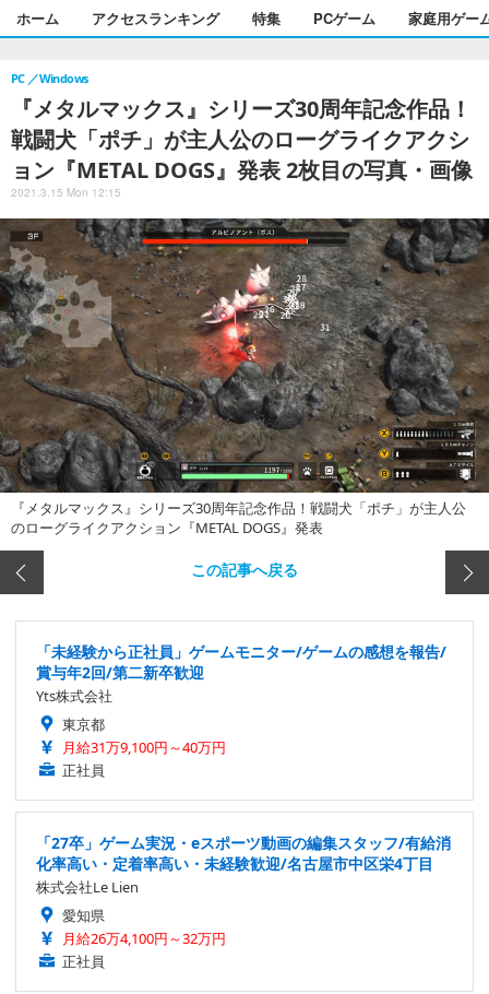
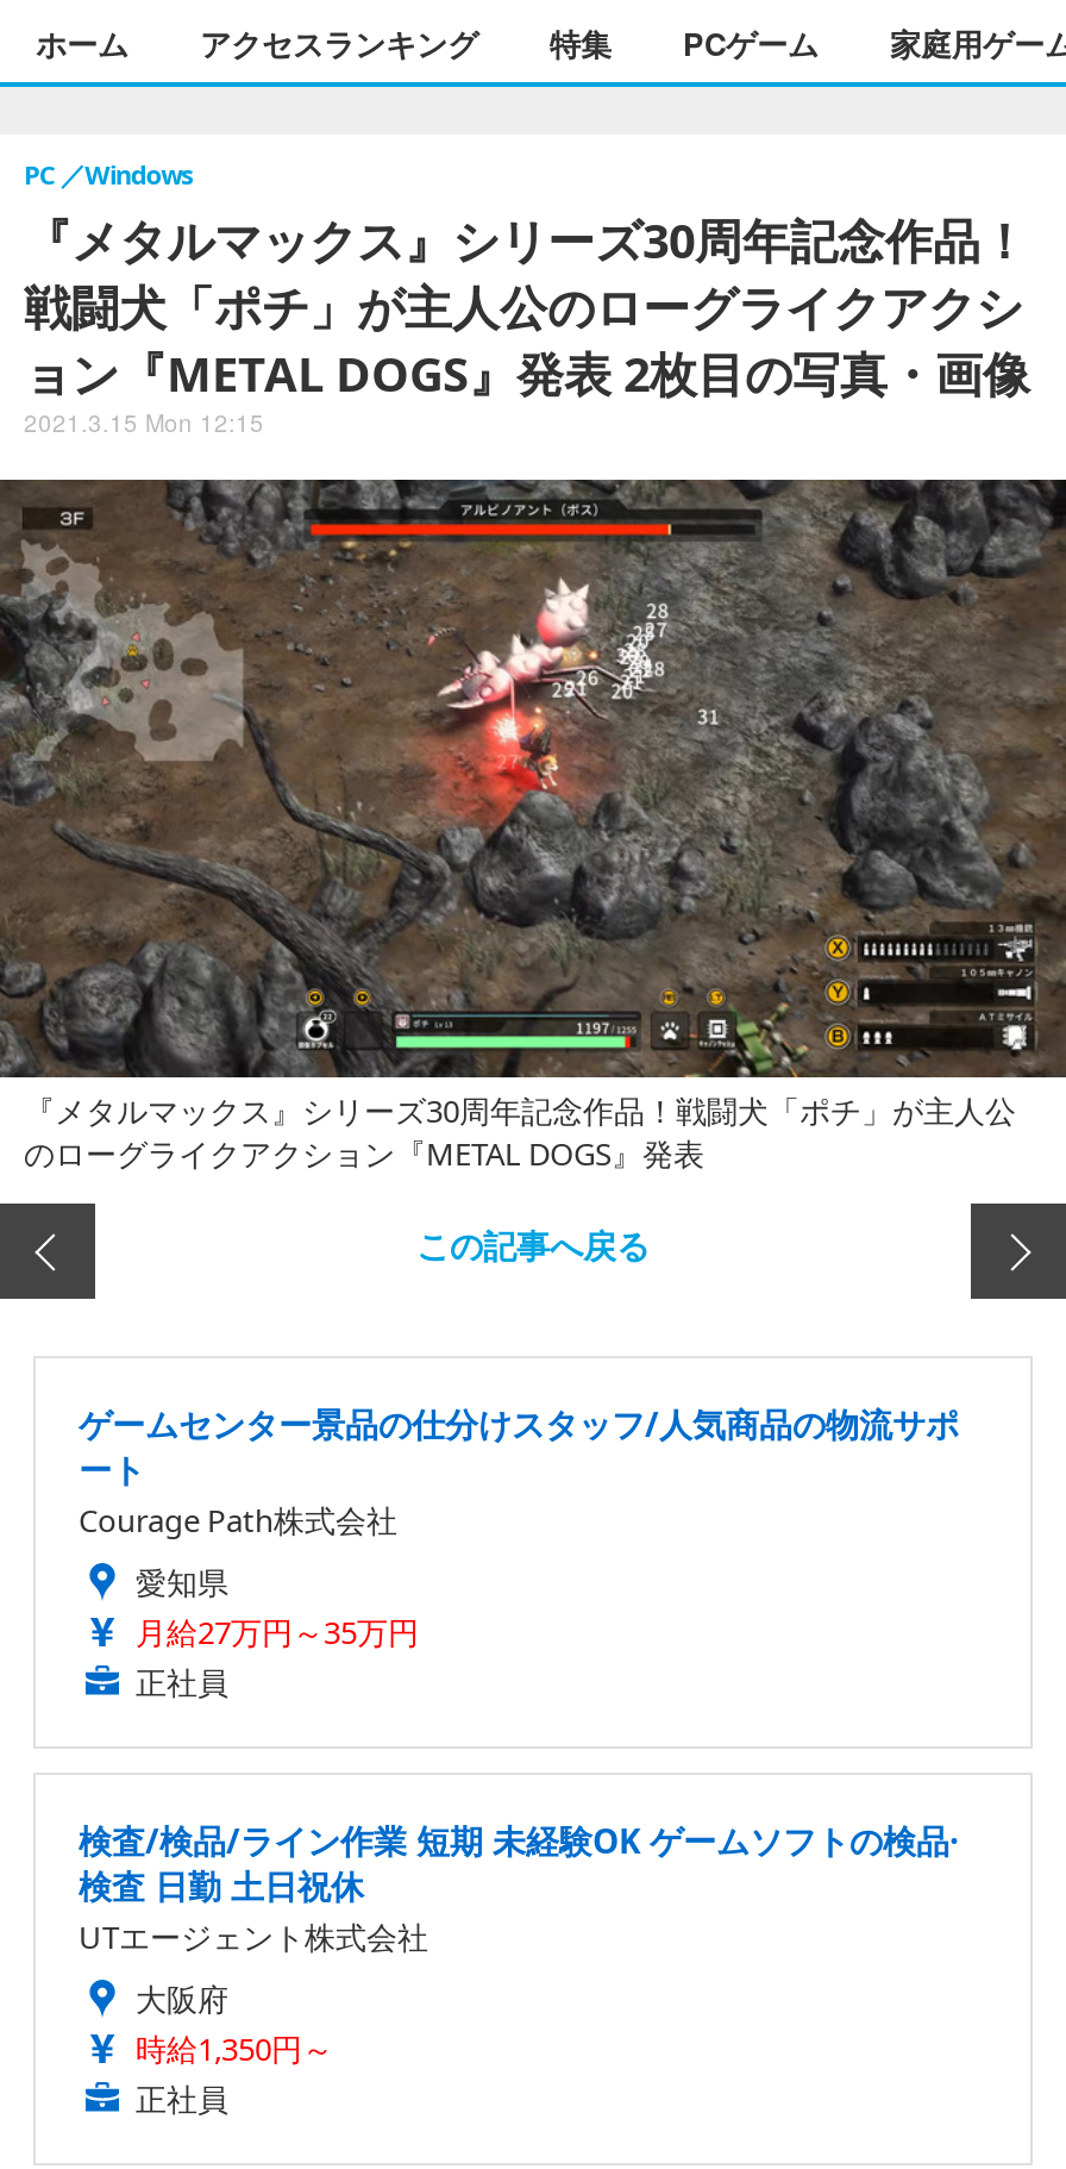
- 「未経験から正社員」ゲームモニター/ゲームの感想を報告/
- 賞与年2回/第二新卒歓迎
- Yts株式会社
- 東京都
- 月給31万9,100円～40万円
+ ゲームセンター景品の仕分けスタッフ/人気商品の物流サポ
+ ート
+ Courage Path株式会社
+ 愛知県
+ 月給27万円～35万円

- 「27卒」ゲーム実況・eスポーツ動画の編集スタッフ/有給消
- 化率高い・定着率高い・未経験歓迎/名古屋市中区栄4丁目
- 株式会社Le Lien
- 愛知県
- 月給26万4,100円～32万円
+ 検査/検品/ライン作業 短期 未経験OK ゲームソフトの検品·
+ 検査 日勤 土日祝休
+ UTエージェント株式会社
+ 大阪府
+ 時給1,350円～
